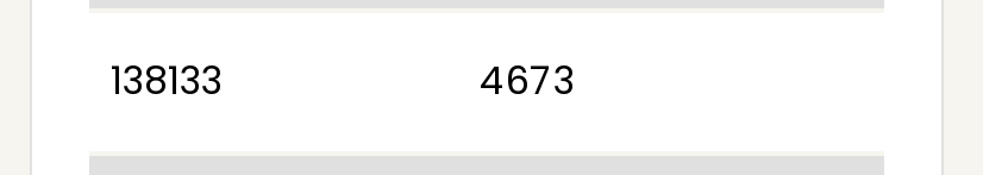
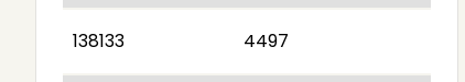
- 4673
+ 4497
